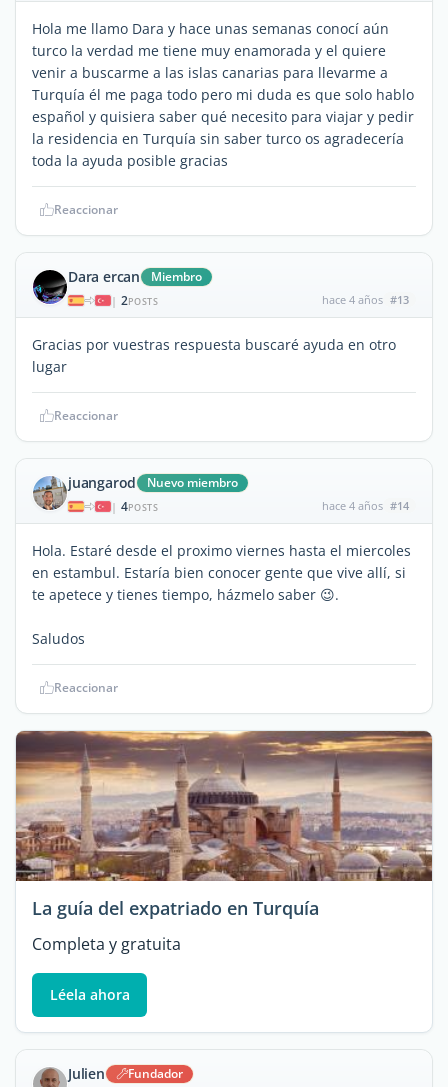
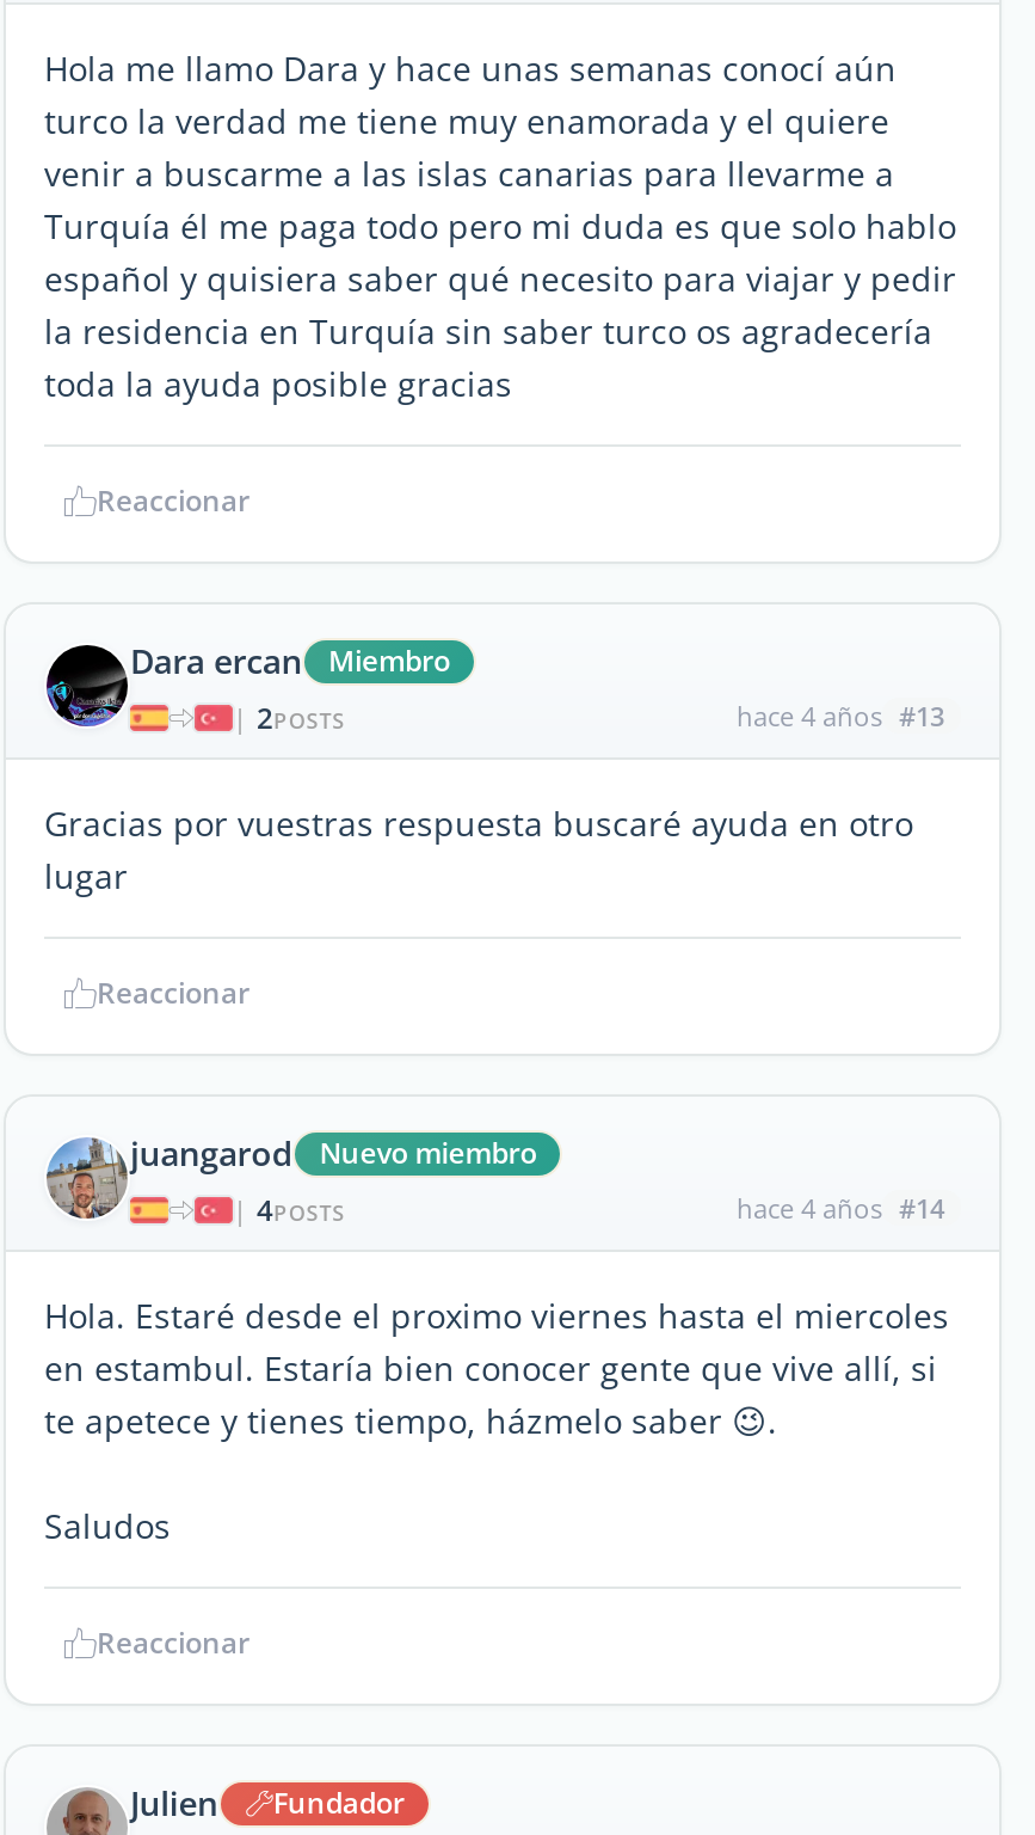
- [image]
- La guía del expatriado en Turquía
- Completa y gratuita
- Léela ahora
